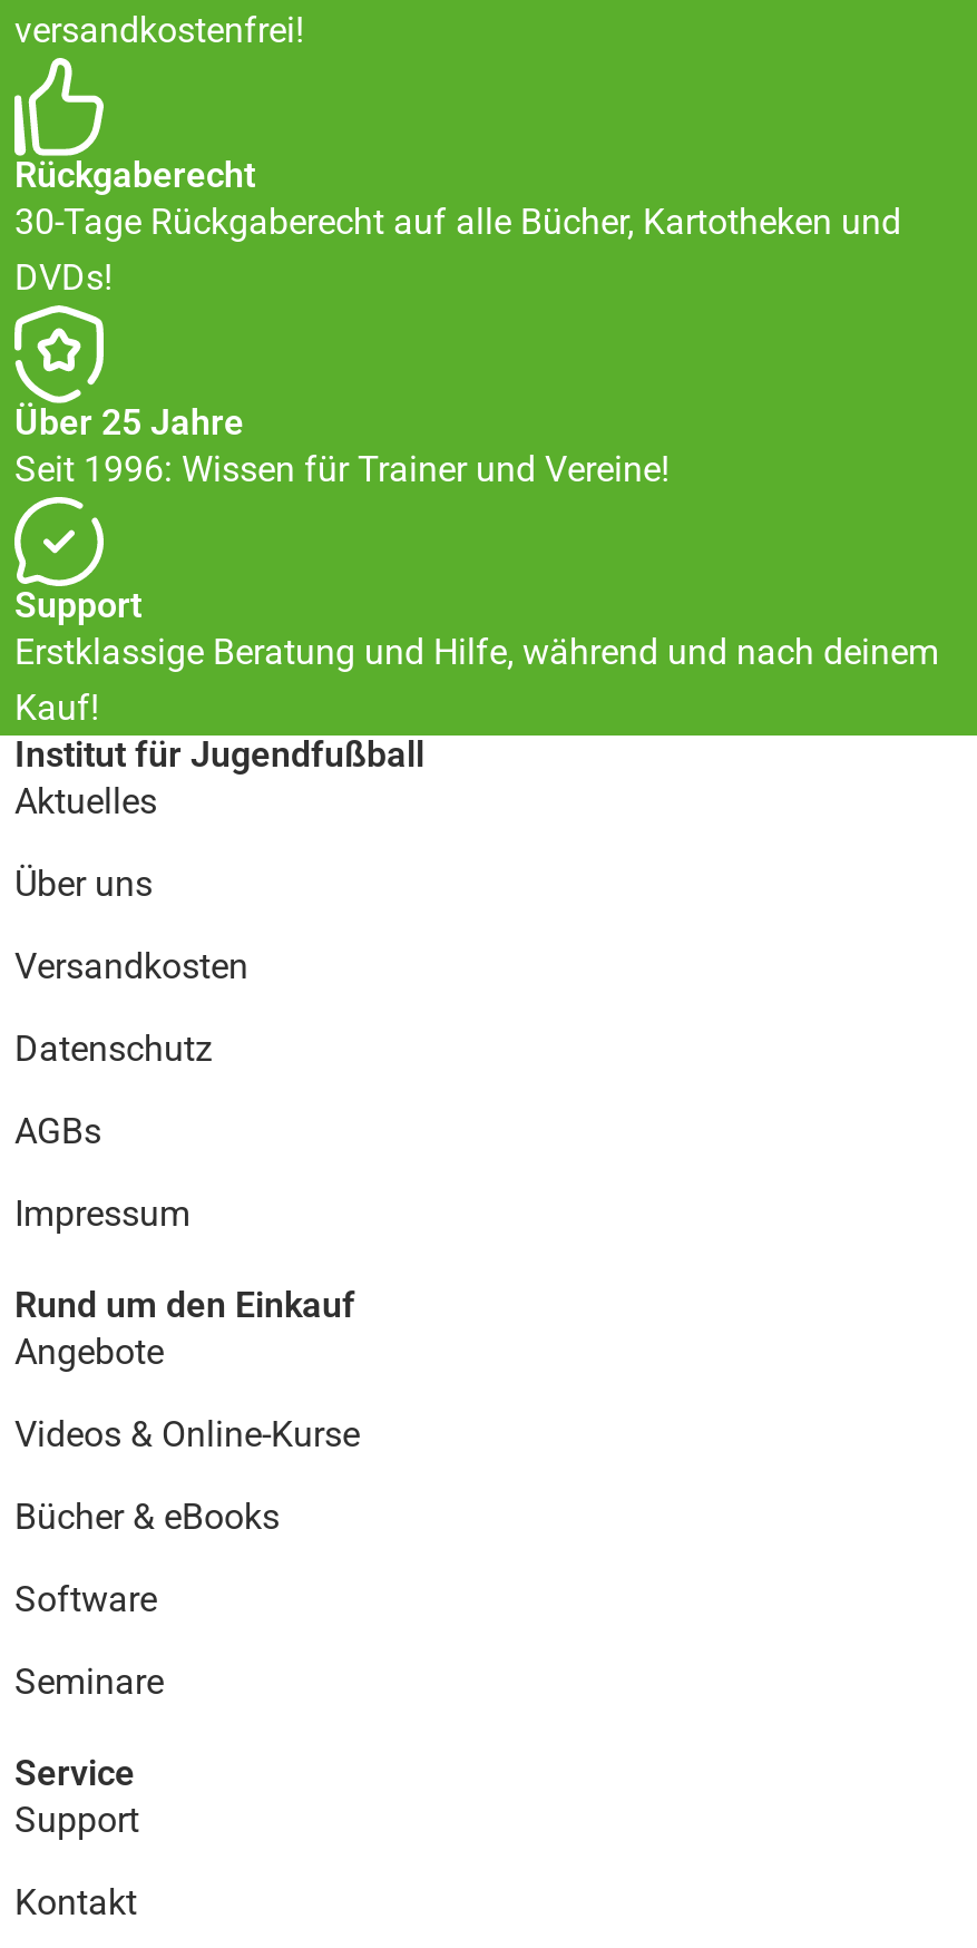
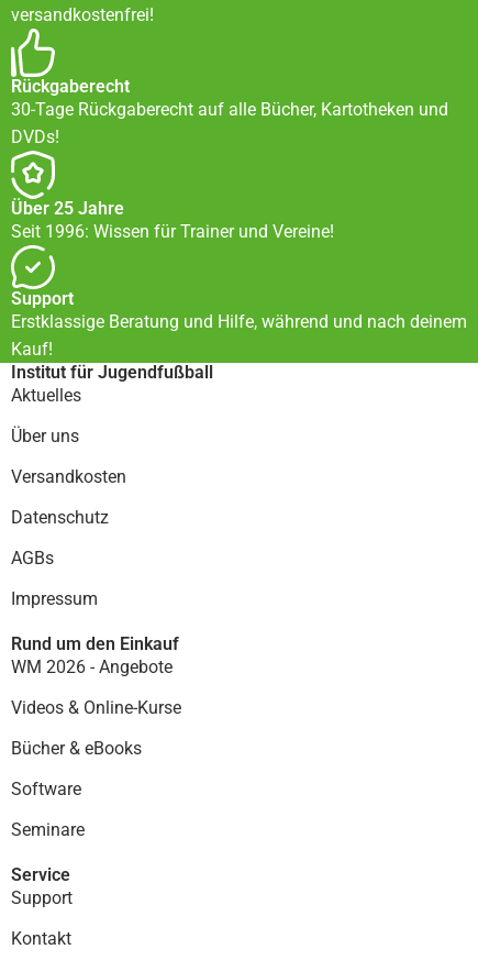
- Angebote
+ WM 2026 - Angebote
